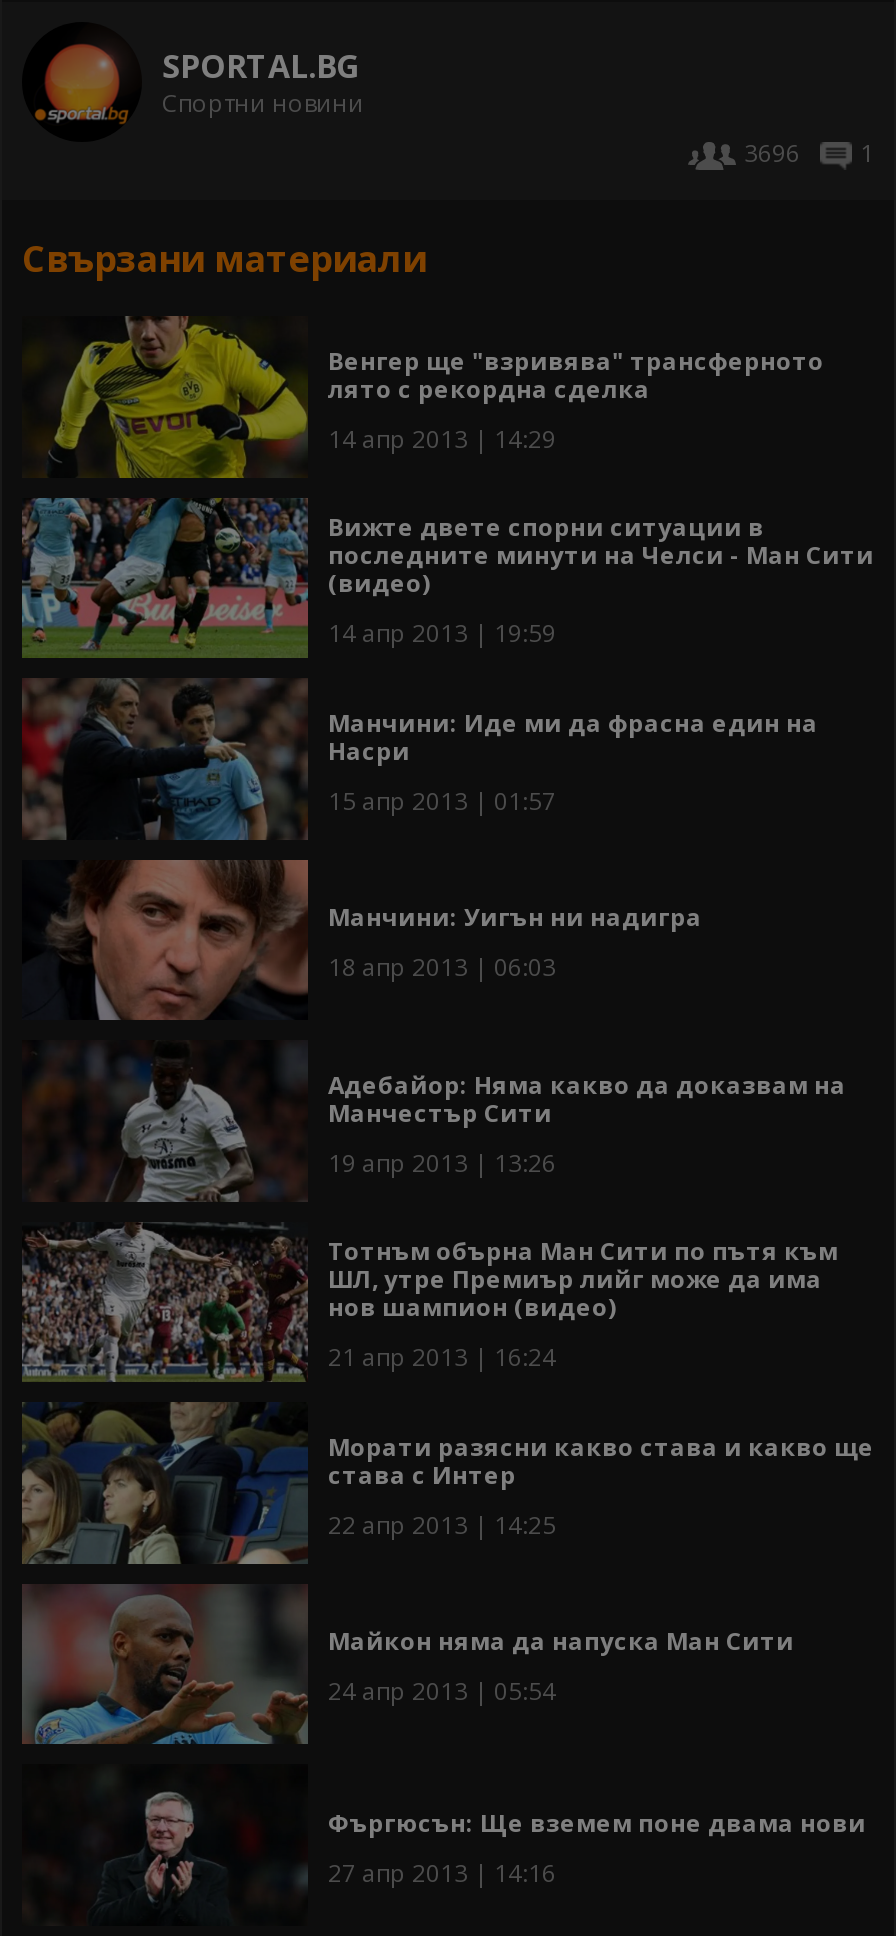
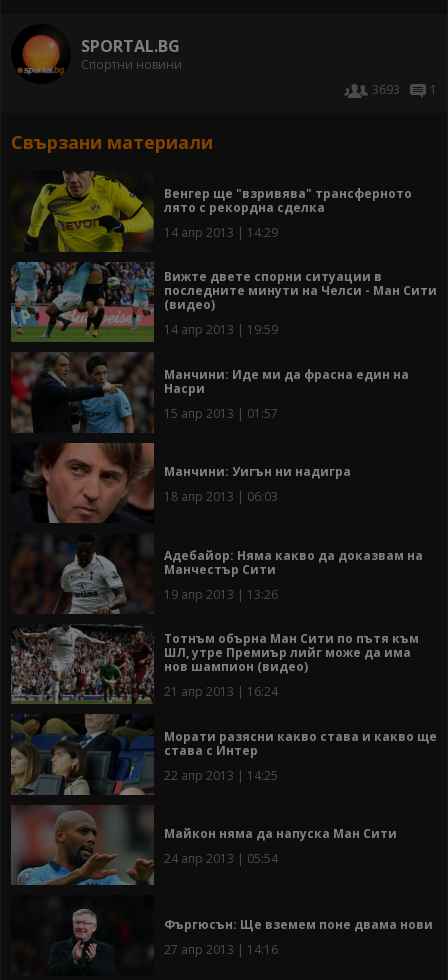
- 3696 1
+ 3693 1
